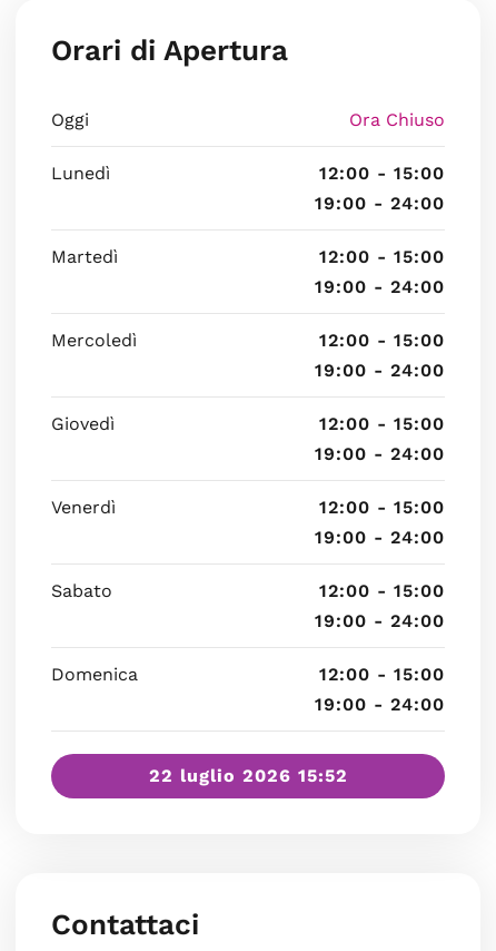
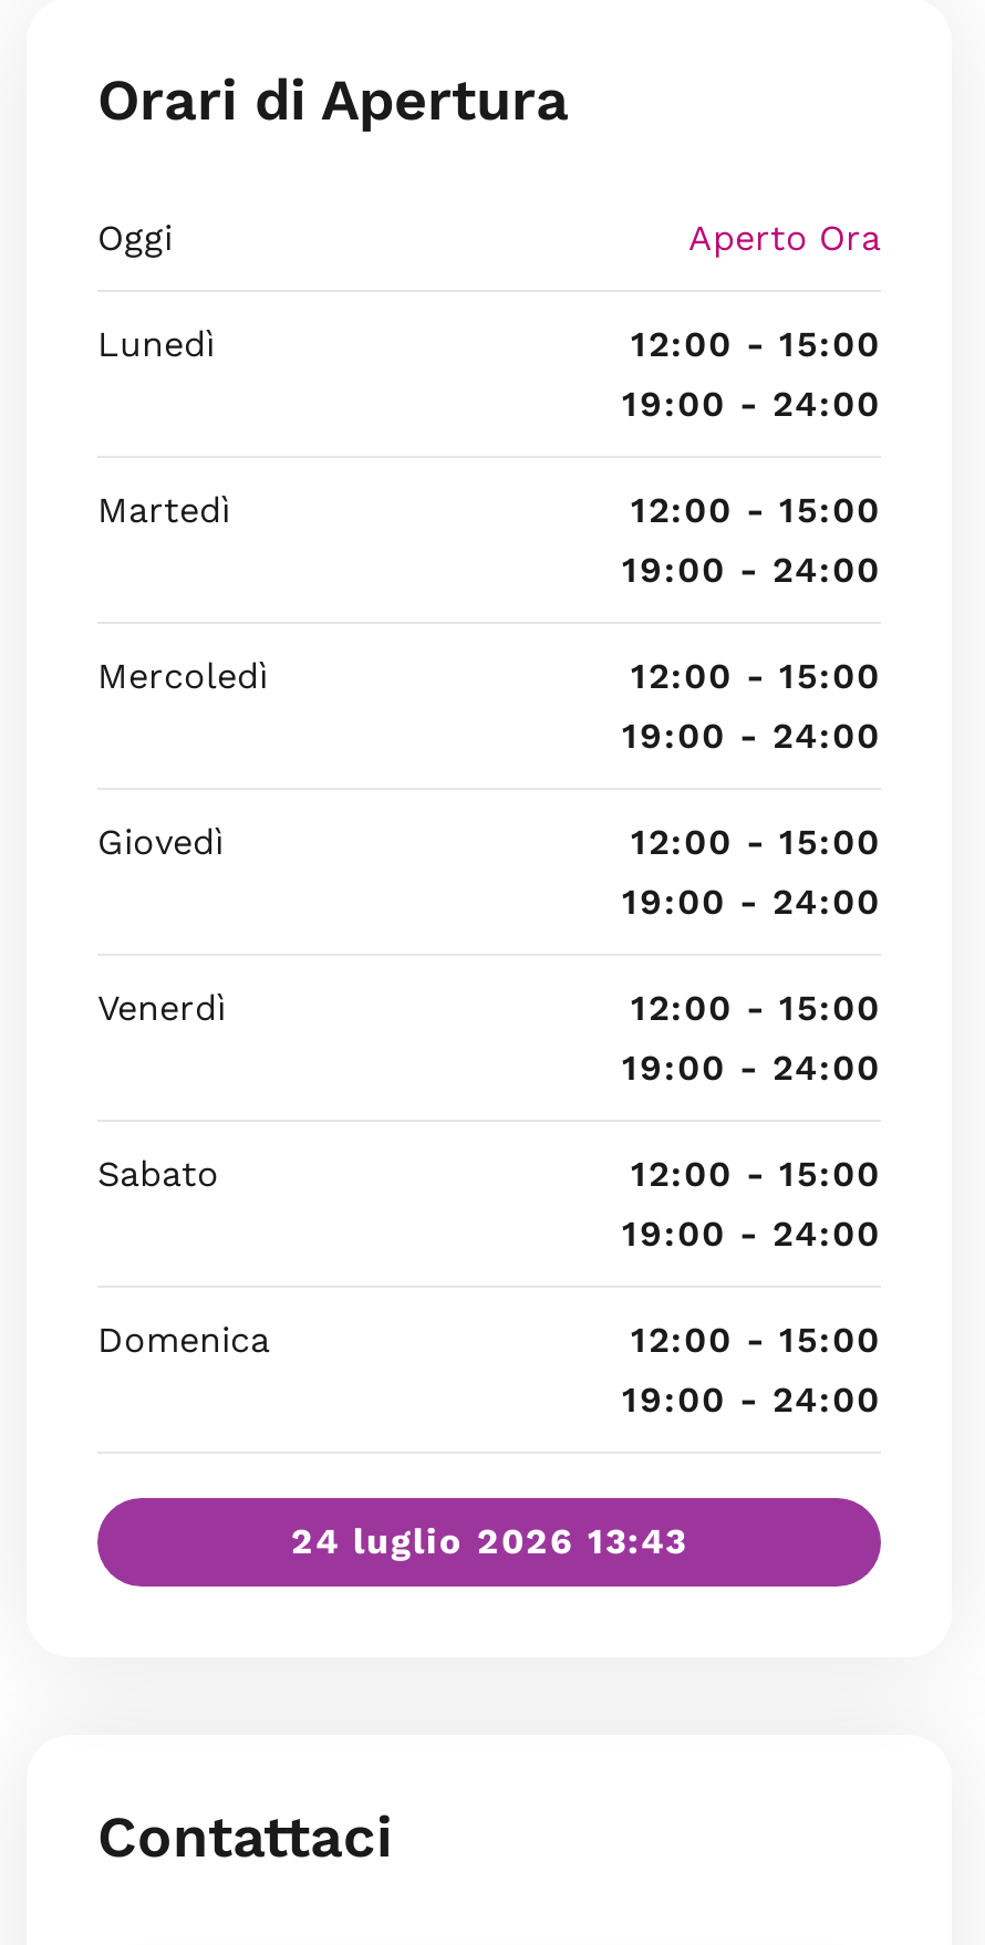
- Ora Chiuso
+ Aperto Ora

- 22 luglio 2026 15:52
+ 24 luglio 2026 13:43
